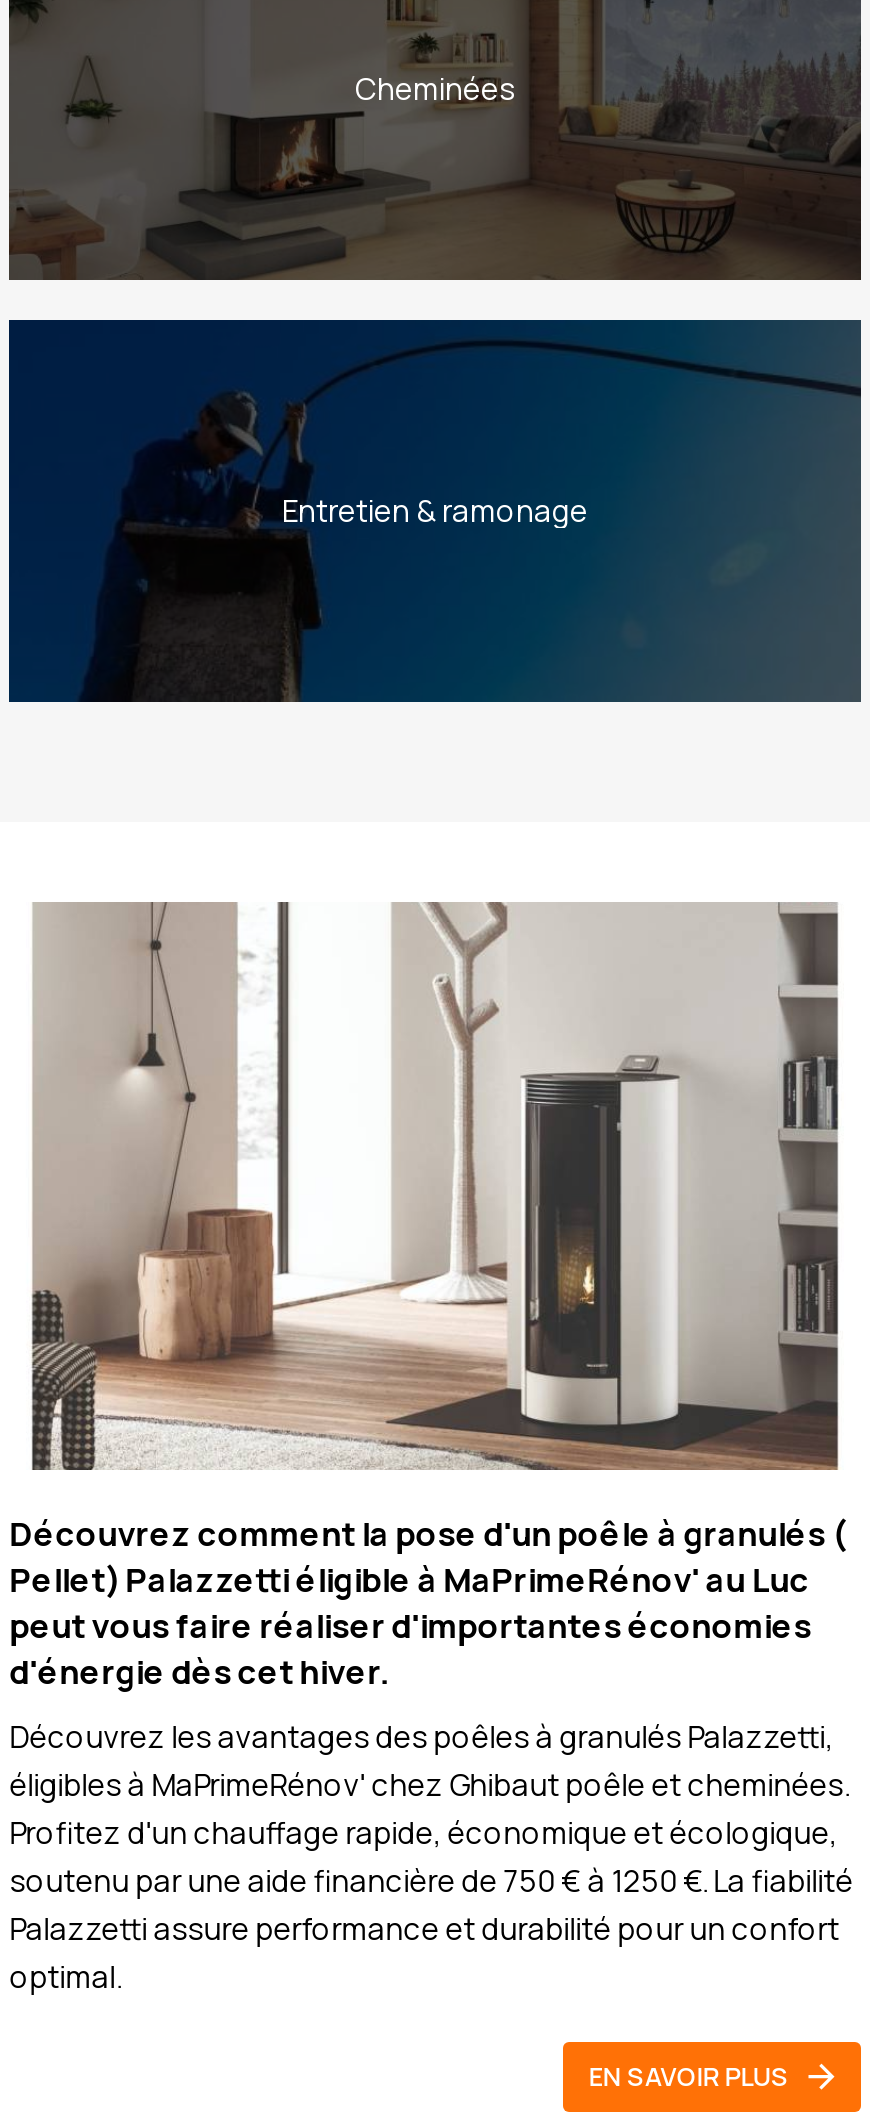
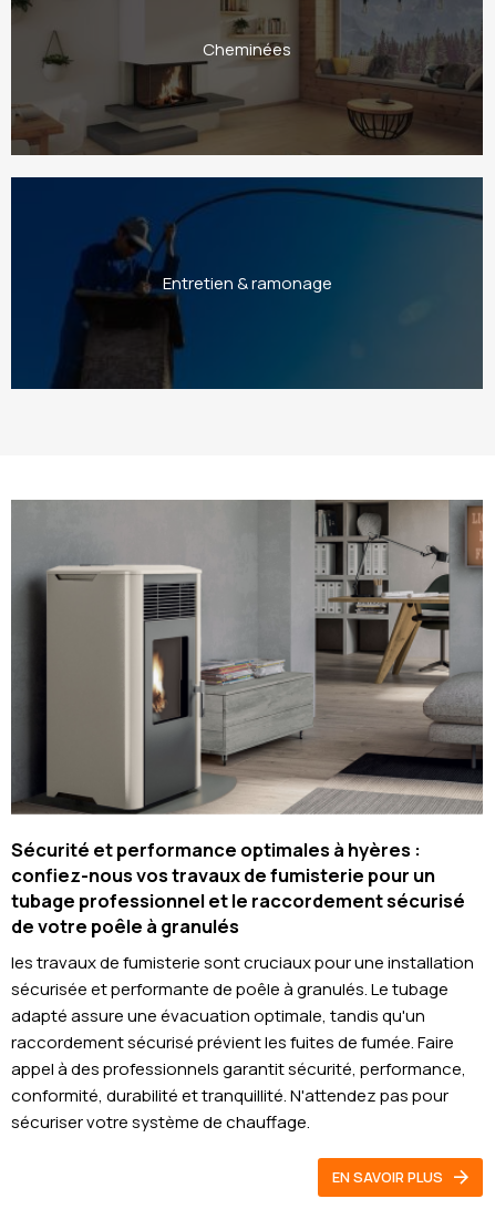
- [image]
- Découvrez comment la pose d'un poêle à granulés (
- Pellet) Palazzetti éligible à MaPrimeRénov' au Luc
- peut vous faire réaliser d'importantes économies
- d'énergie dès cet hiver.
+ [image]
+ Sécurité et performance optimales à hyères :
+ confiez-nous vos travaux de fumisterie pour un
+ tubage professionnel et le raccordement sécurisé
+ de votre poêle à granulés

- Découvrez les avantages des poêles à granulés Palazzetti,
- éligibles à MaPrimeRénov' chez Ghibaut poêle et cheminées.
- Profitez d'un chauffage rapide, économique et écologique,
- soutenu par une aide financière de 750 € à 1250 €. La fiabilité
- Palazzetti assure performance et durabilité pour un confort
- optimal.
+ les travaux de fumisterie sont cruciaux pour une installation
+ sécurisée et performante de poêle à granulés. Le tubage
+ adapté assure une évacuation optimale, tandis qu'un
+ raccordement sécurisé prévient les fuites de fumée. Faire
+ appel à des professionnels garantit sécurité, performance,
+ conformité, durabilité et tranquillité. N'attendez pas pour
+ sécuriser votre système de chauffage.
